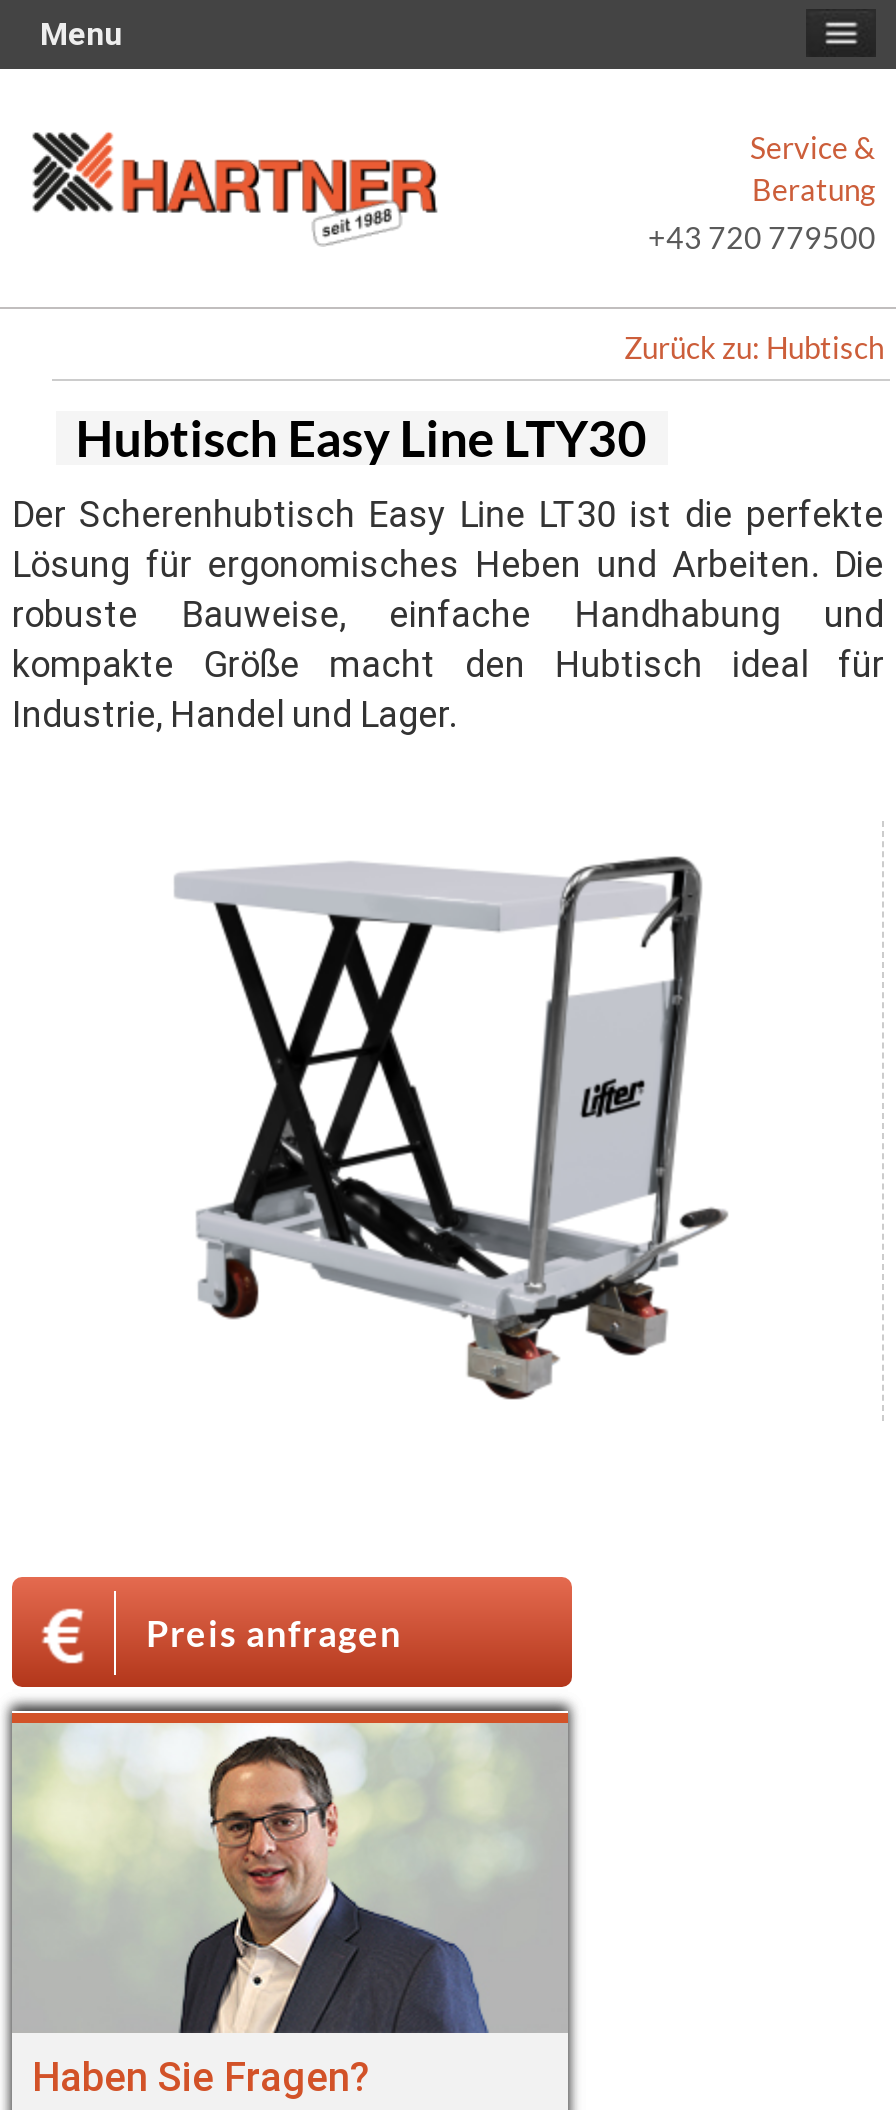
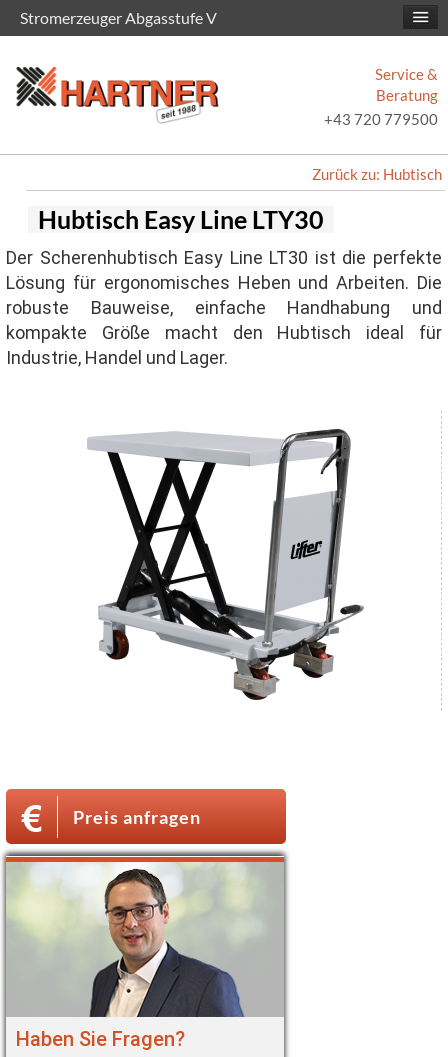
- Menu
+ Stromerzeuger Abgasstufe V
